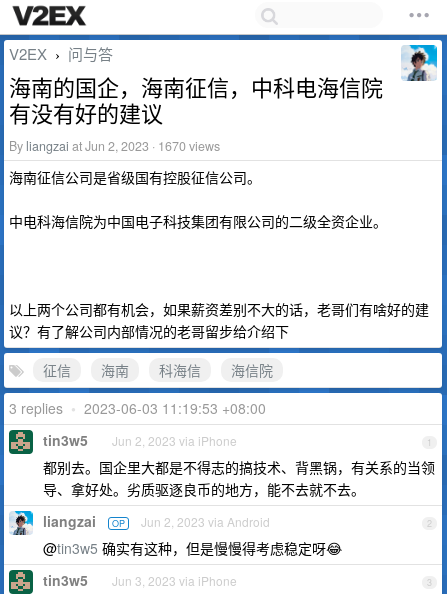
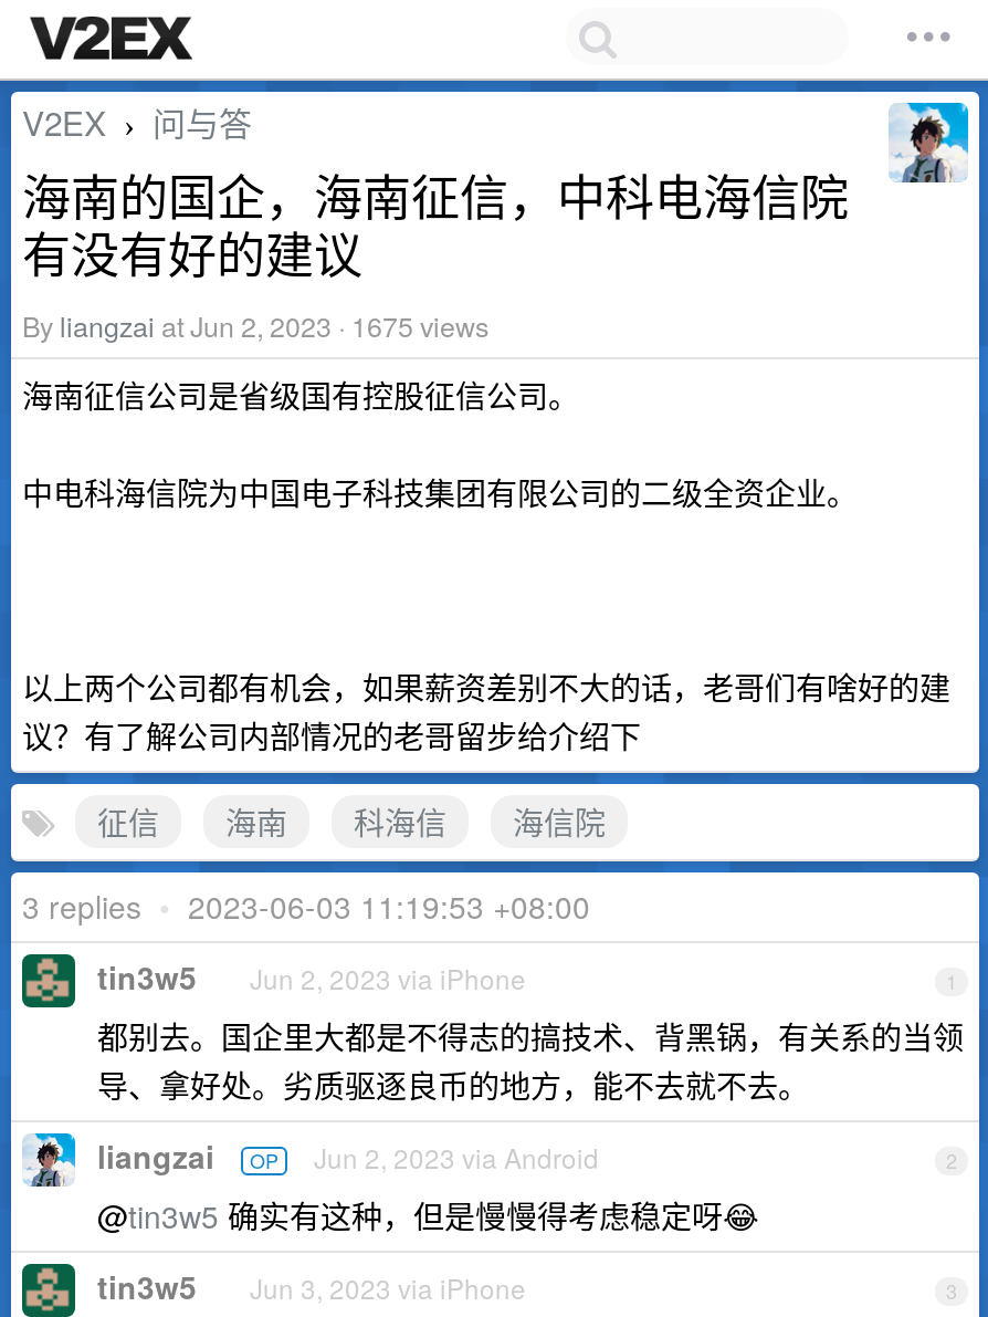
- By liangzai at Jun 2, 2023 · 1670 views
+ By liangzai at Jun 2, 2023 · 1675 views
